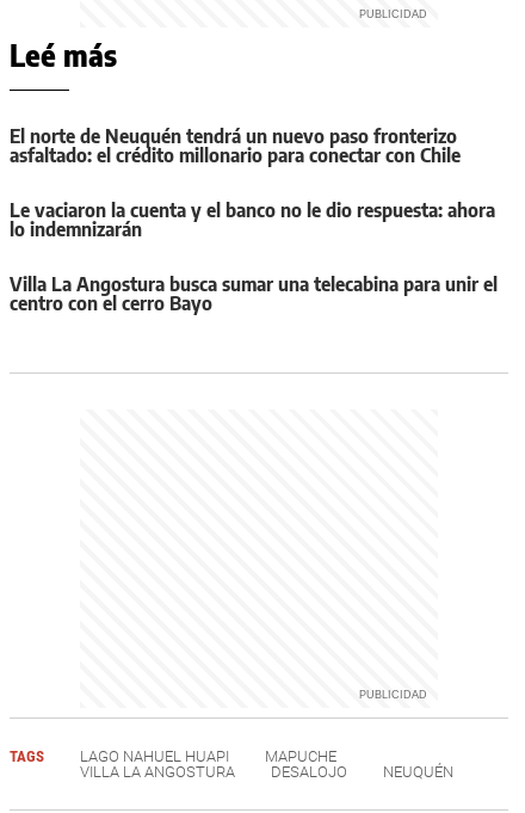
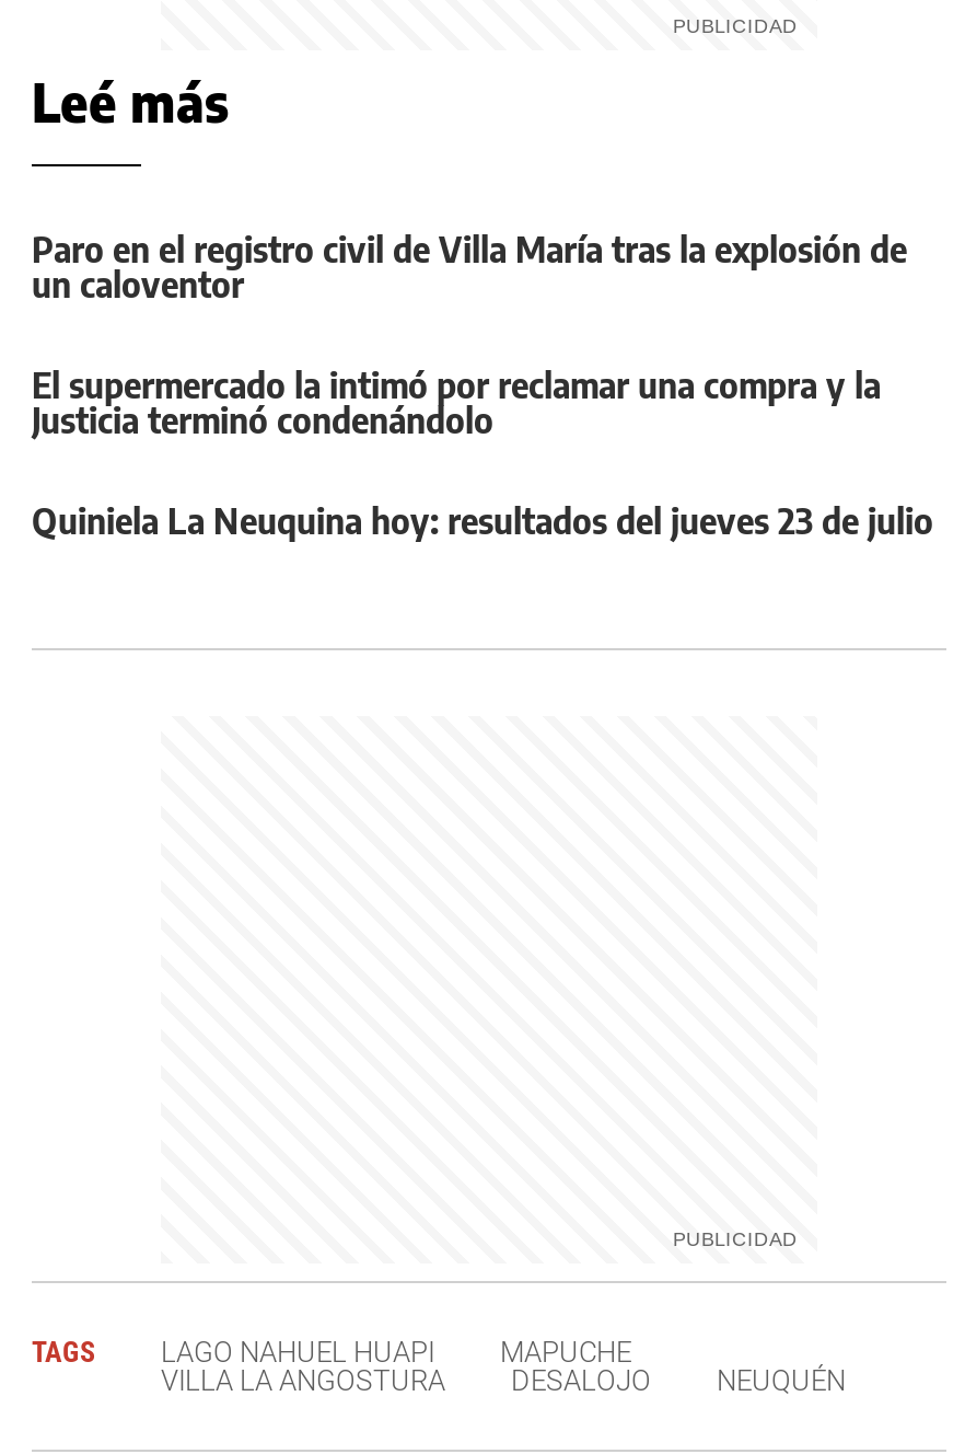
- El norte de Neuquén tendrá un nuevo paso fronterizo
- asfaltado: el crédito millonario para conectar con Chile
+ Paro en el registro civil de Villa María tras la explosión de
+ un caloventor

- Le vaciaron la cuenta y el banco no le dio respuesta: ahora
- lo indemnizarán
+ El supermercado la intimó por reclamar una compra y la
+ Justicia terminó condenándolo

- Villa La Angostura busca sumar una telecabina para unir el
- centro con el cerro Bayo
+ Quiniela La Neuquina hoy: resultados del jueves 23 de julio
